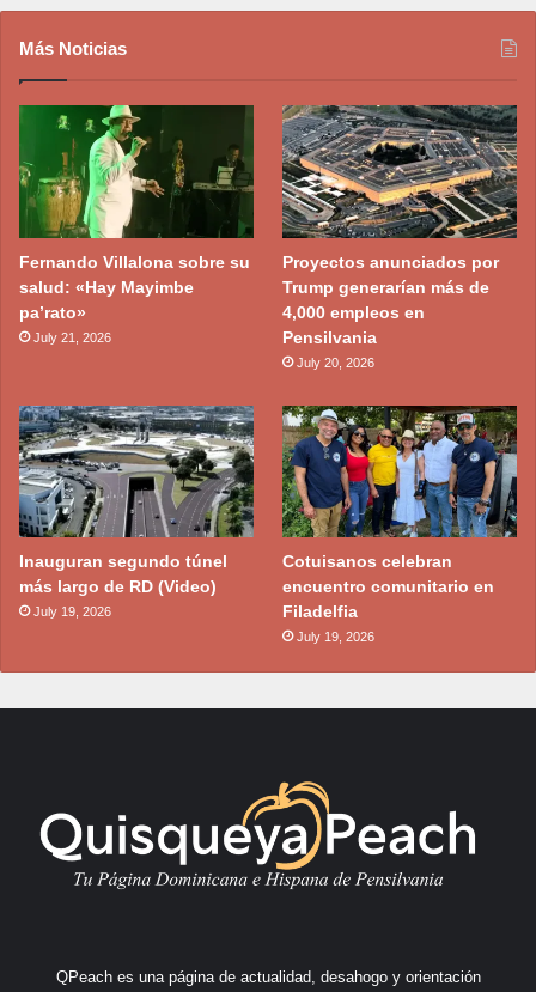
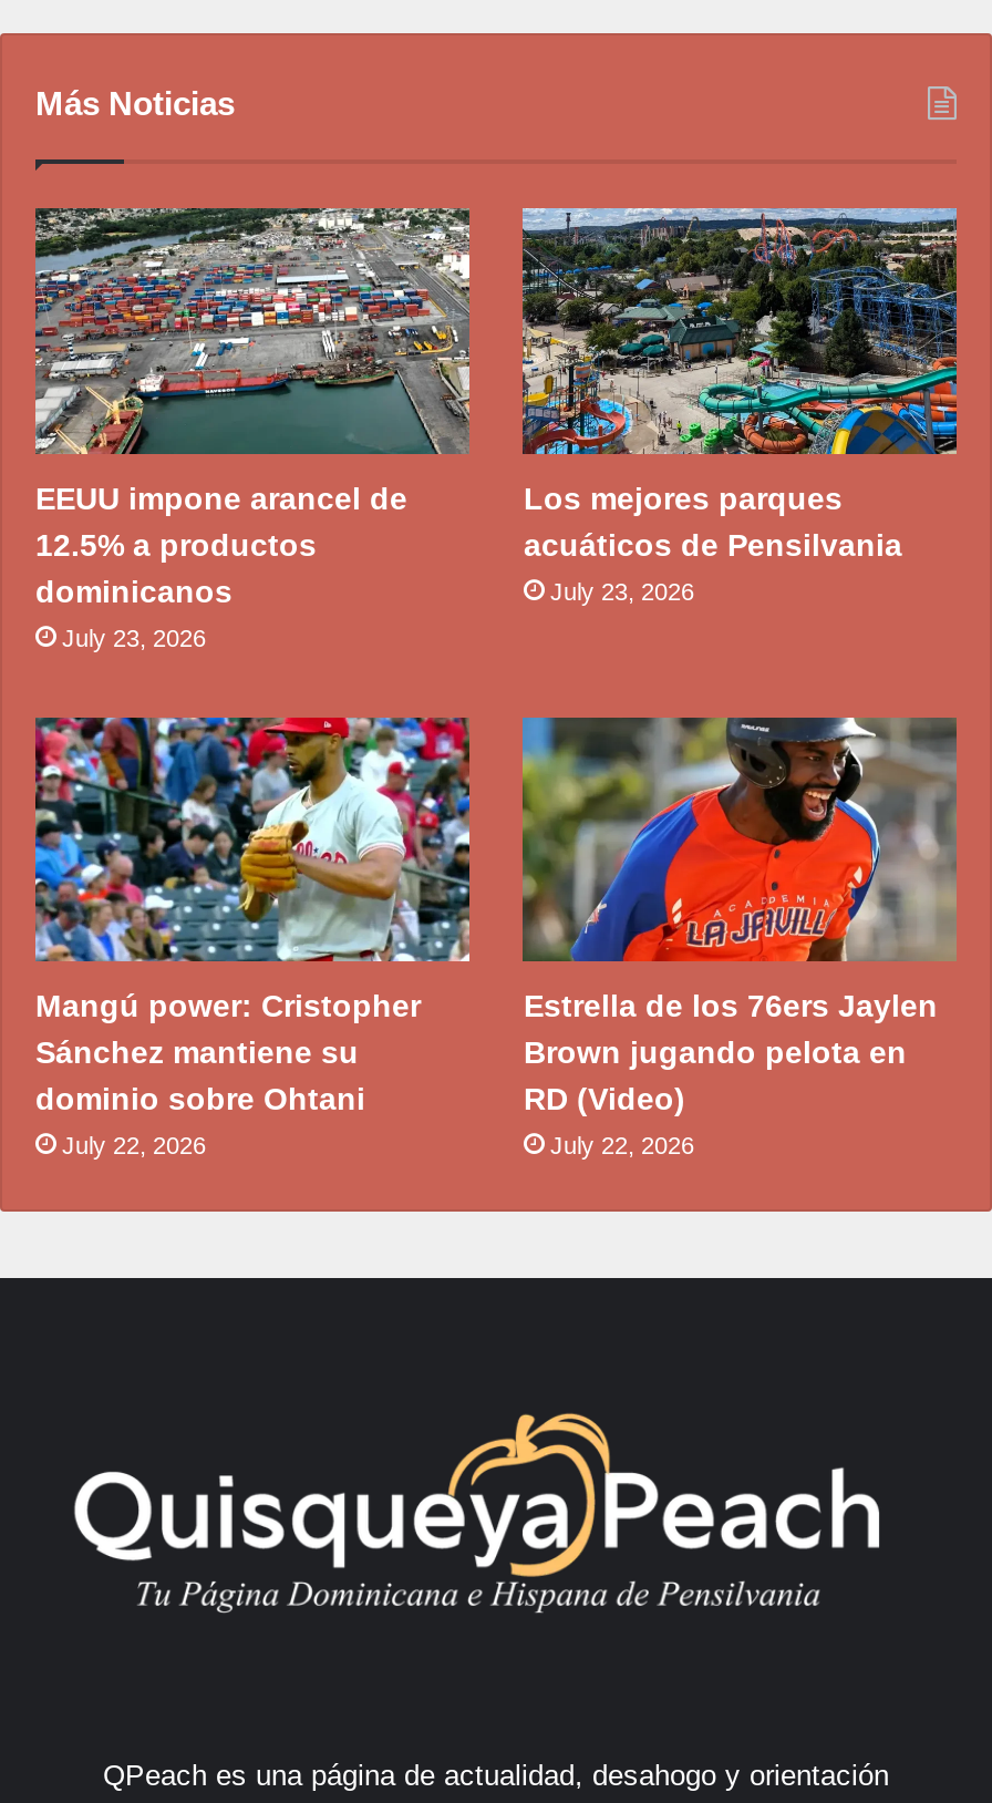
- [image]
- Fernando Villalona sobre su
- salud: «Hay Mayimbe
- pa’rato»
- July 21, 2026
+ [image]
+ EEUU impone arancel de
+ 12.5% a productos
+ dominicanos
+ July 23, 2026

- [image]
- Proyectos anunciados por
- Trump generarían más de
- 4,000 empleos en
- Pensilvania
- July 20, 2026
+ [image]
+ Los mejores parques
+ acuáticos de Pensilvania
+ July 23, 2026

- [image]
- Inauguran segundo túnel
- más largo de RD (Video)
- July 19, 2026
+ [image]
+ Mangú power: Cristopher
+ Sánchez mantiene su
+ dominio sobre Ohtani
+ July 22, 2026

- [image]
- Cotuisanos celebran
- encuentro comunitario en
- Filadelfia
- July 19, 2026
+ [image]
+ Estrella de los 76ers Jaylen
+ Brown jugando pelota en
+ RD (Video)
+ July 22, 2026
